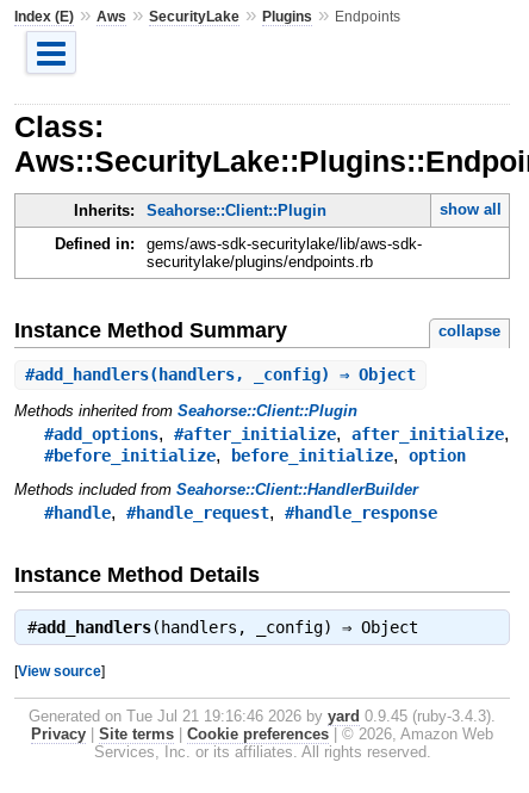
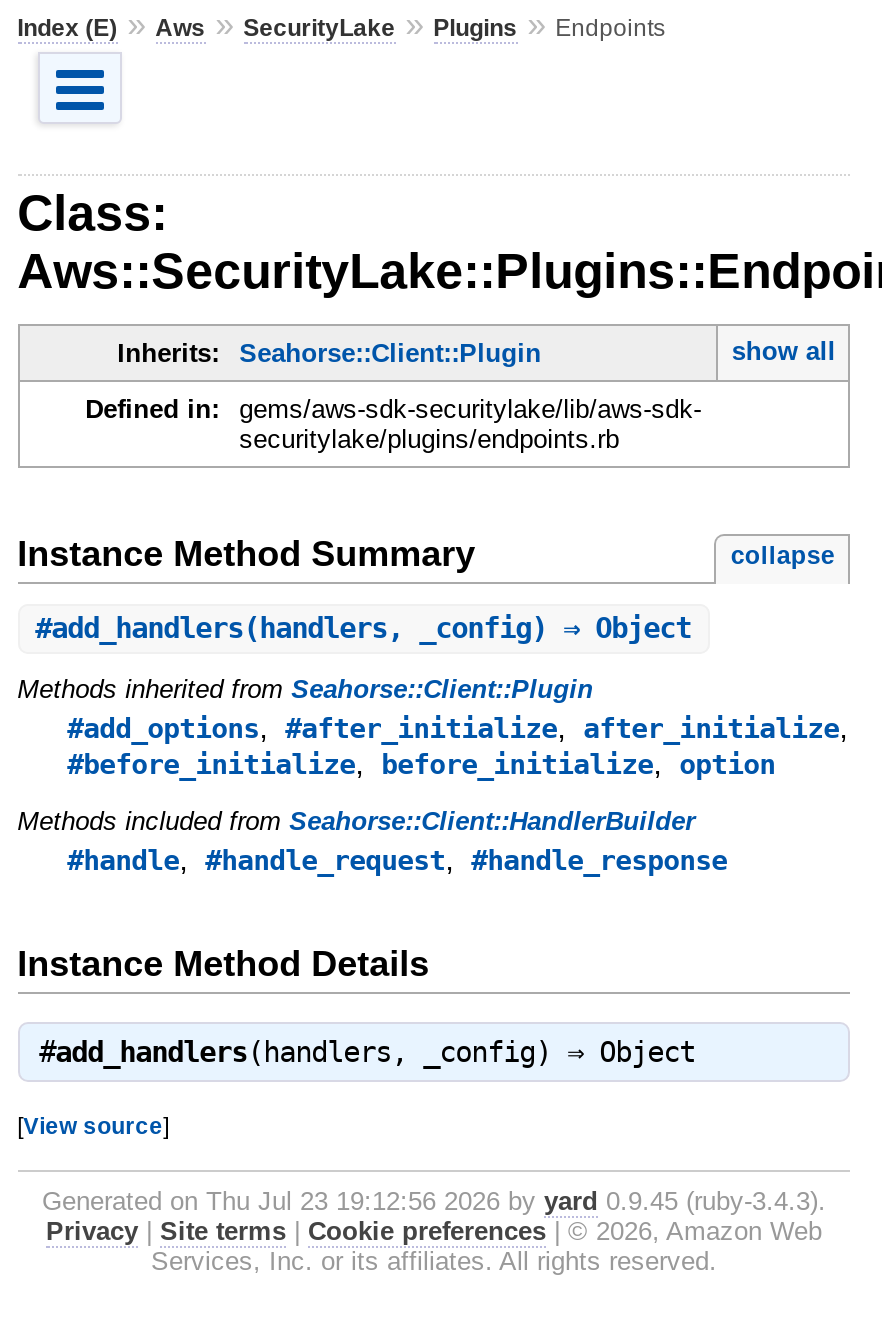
- Generated on Tue Jul 21 19:16:46 2026 by yard 0.9.45 (ruby-3.4.3).
+ Generated on Thu Jul 23 19:12:56 2026 by yard 0.9.45 (ruby-3.4.3).
